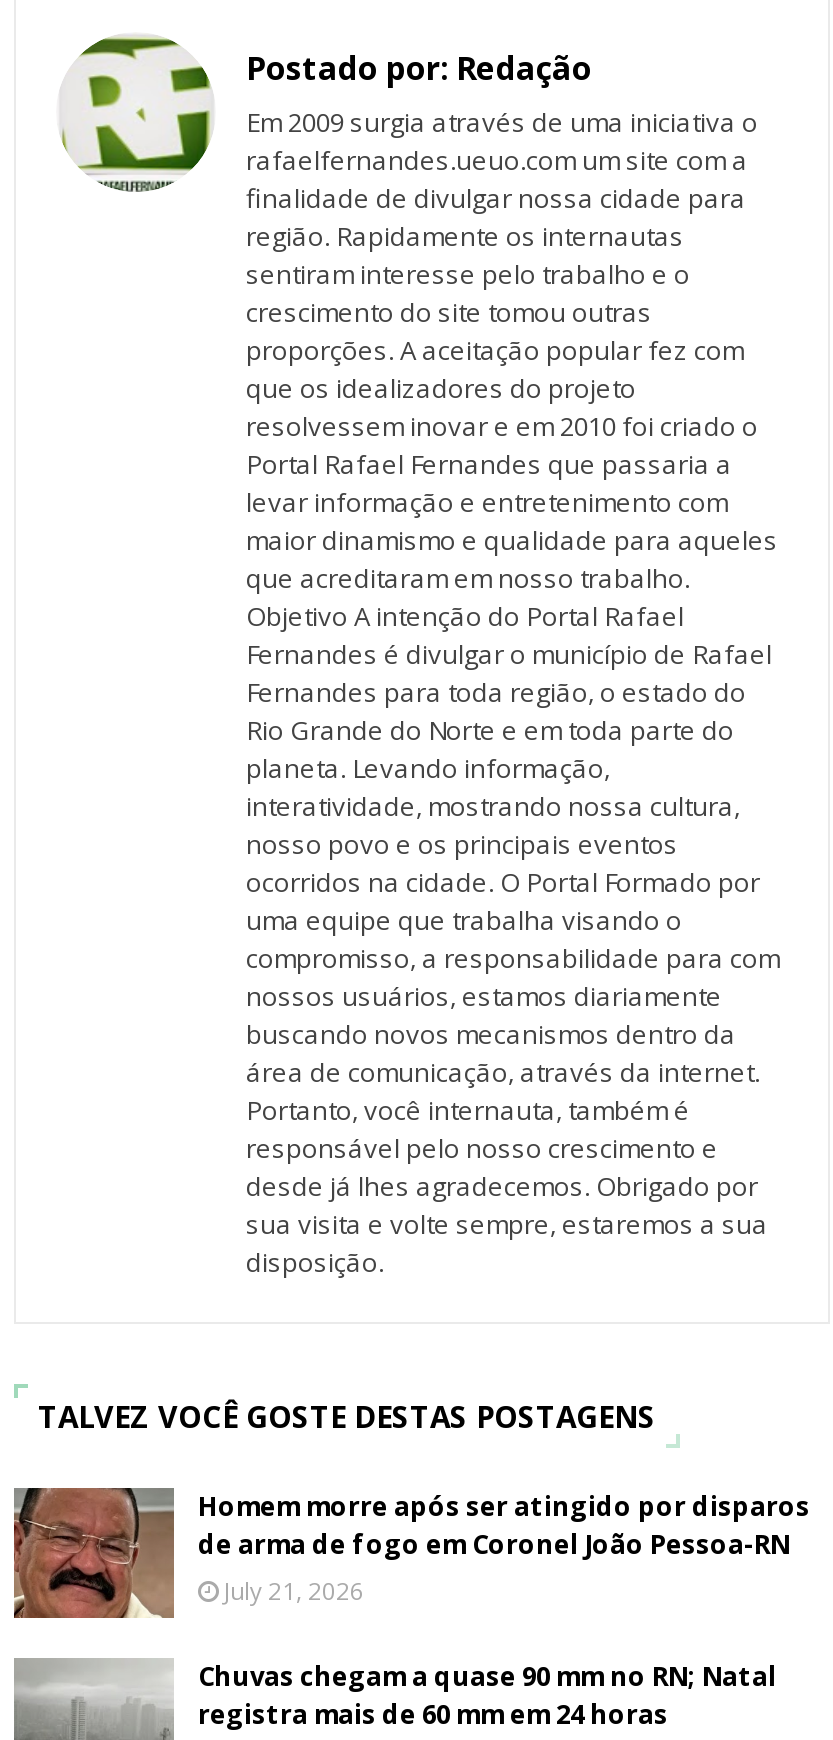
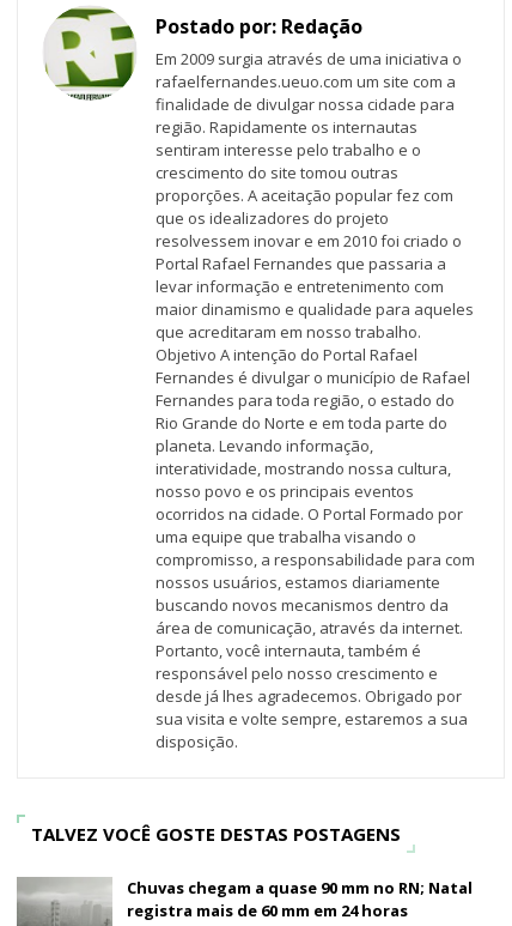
- [image]
- Homem morre após ser atingido por disparos
- de arma de fogo em Coronel João Pessoa-RN
- July 21, 2026
